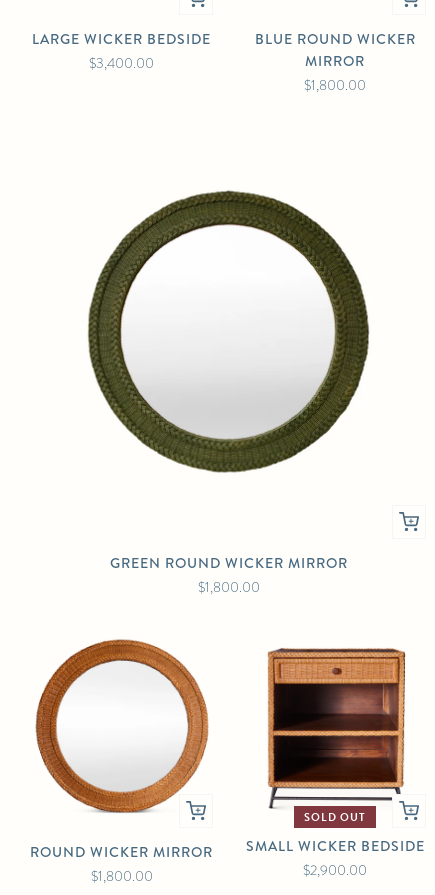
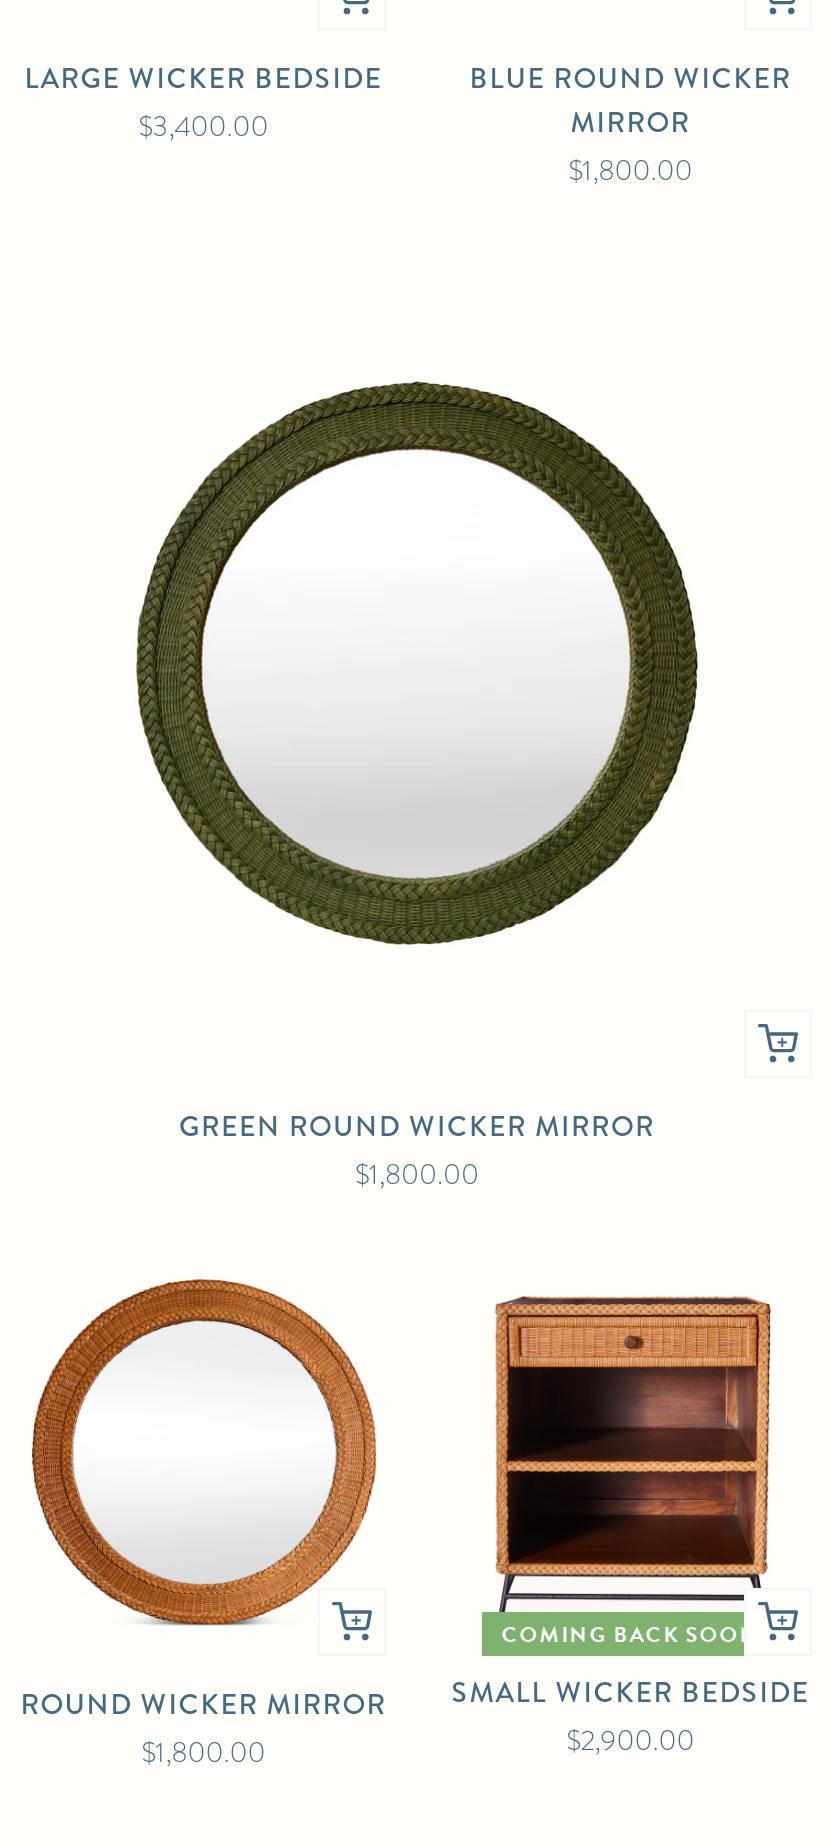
- SOLD OUT
+ COMING BACK SOON
